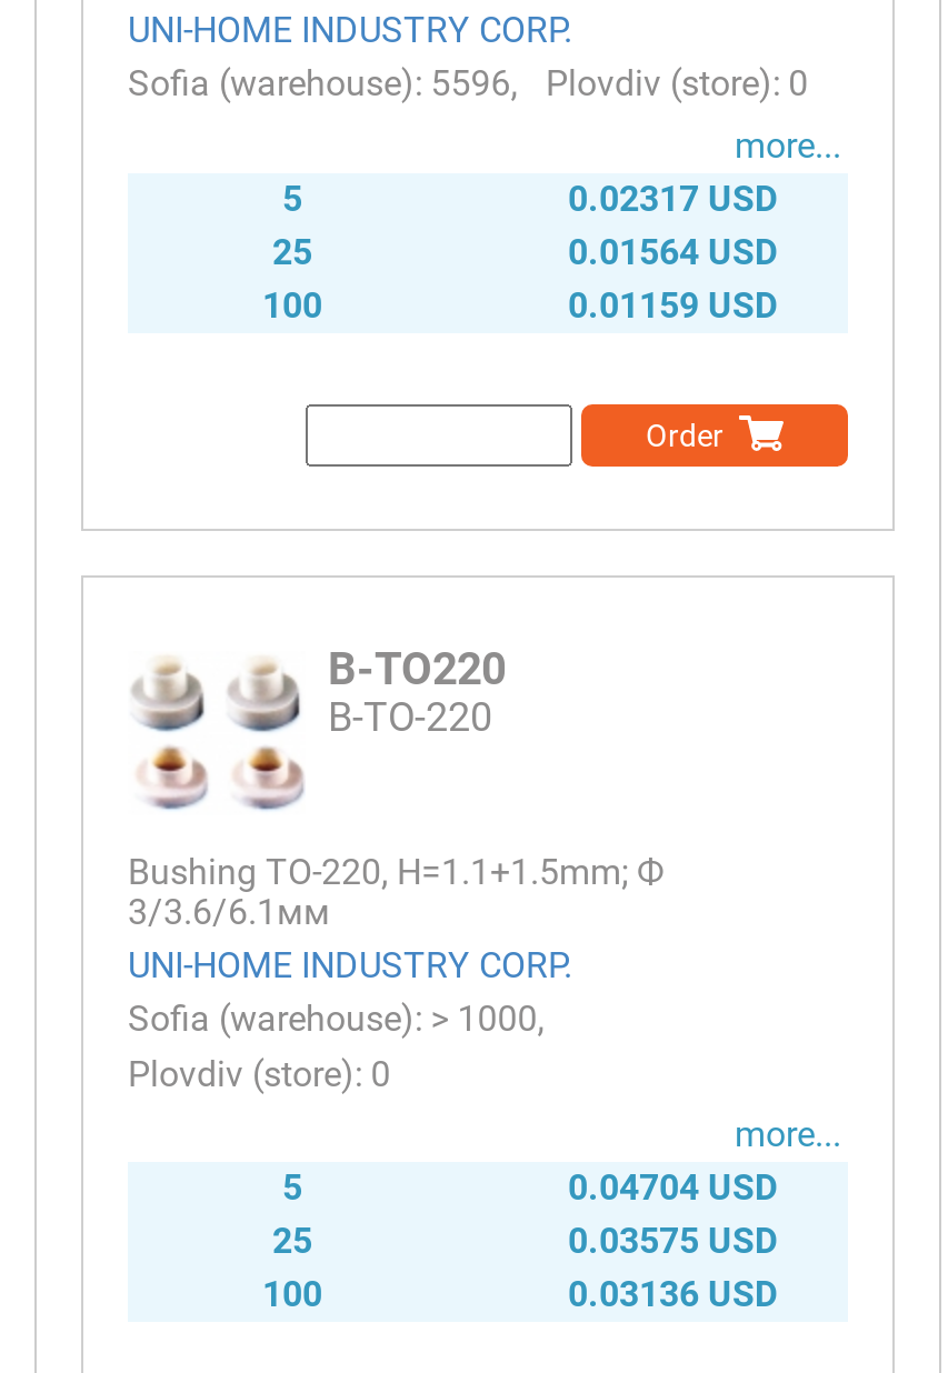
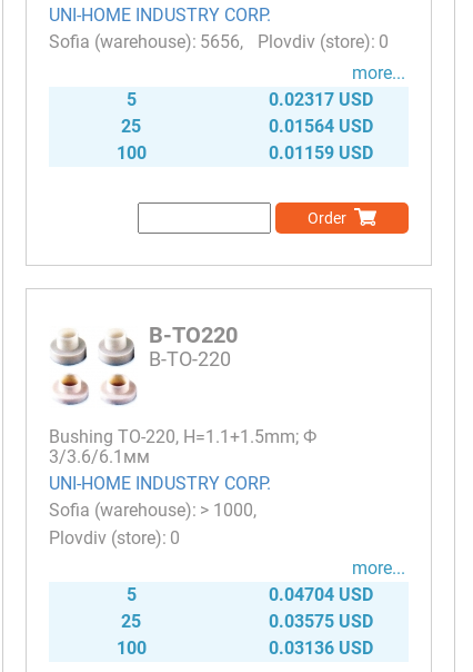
- 5596
+ 5656
